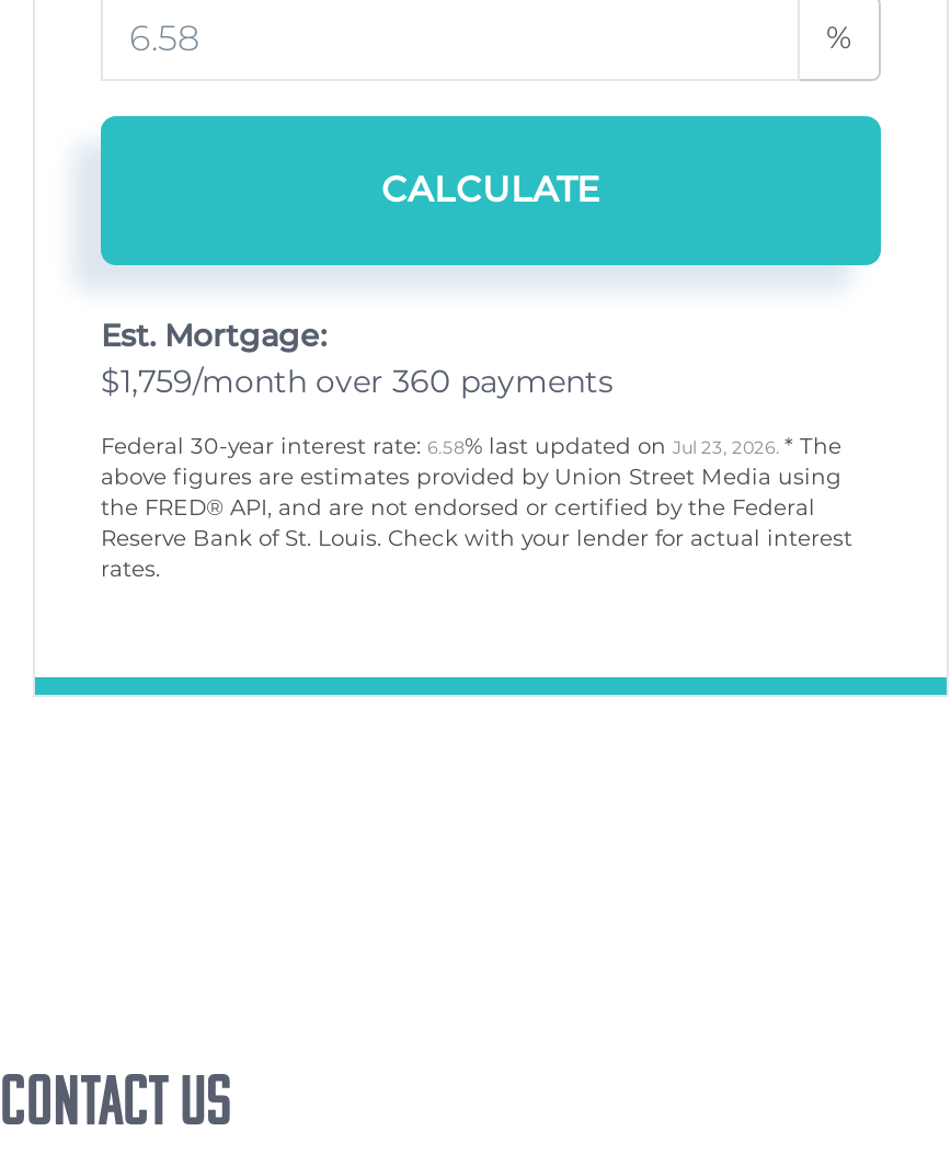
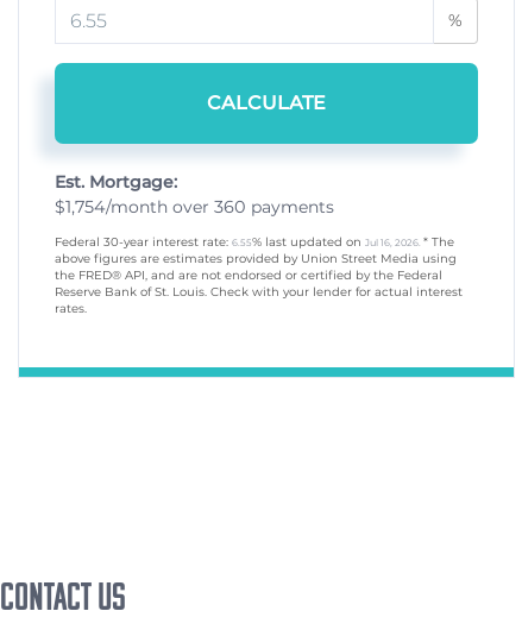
- $1,759/month over 360 payments
+ $1,754/month over 360 payments

- Federal 30-year interest rate: 6.58% last updated on Jul 23, 2026. * The
+ Federal 30-year interest rate: 6.55% last updated on Jul 16, 2026. * The
